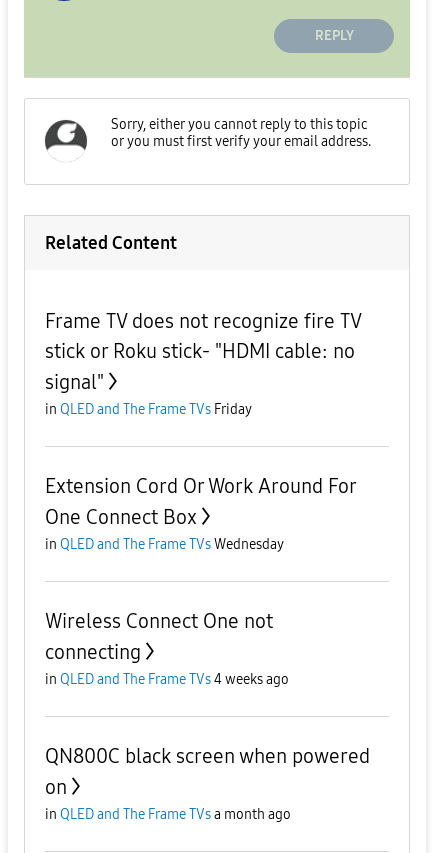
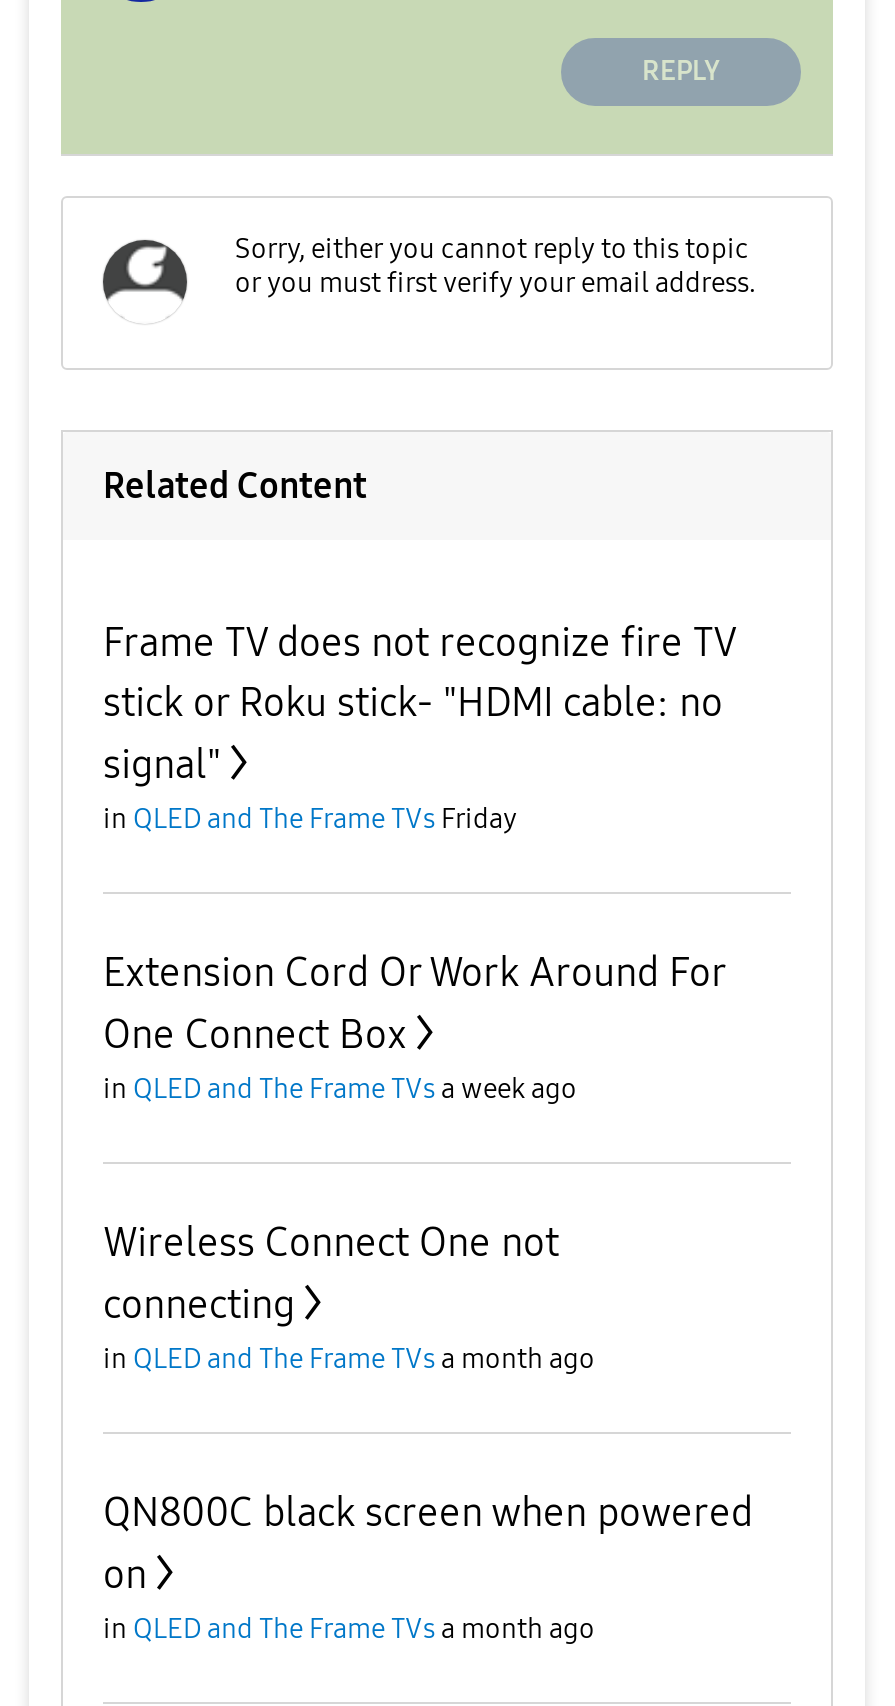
- in QLED and The Frame TVs Wednesday
+ in QLED and The Frame TVs a week ago

- in QLED and The Frame TVs 4 weeks ago
+ in QLED and The Frame TVs a month ago
